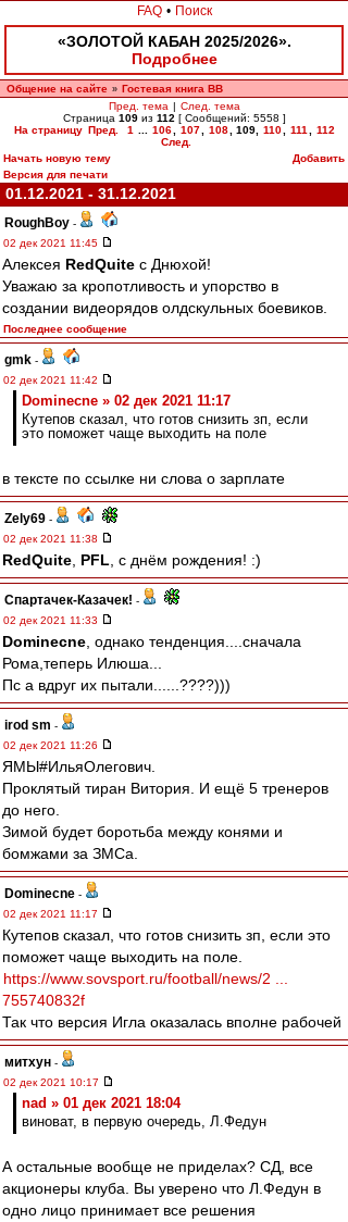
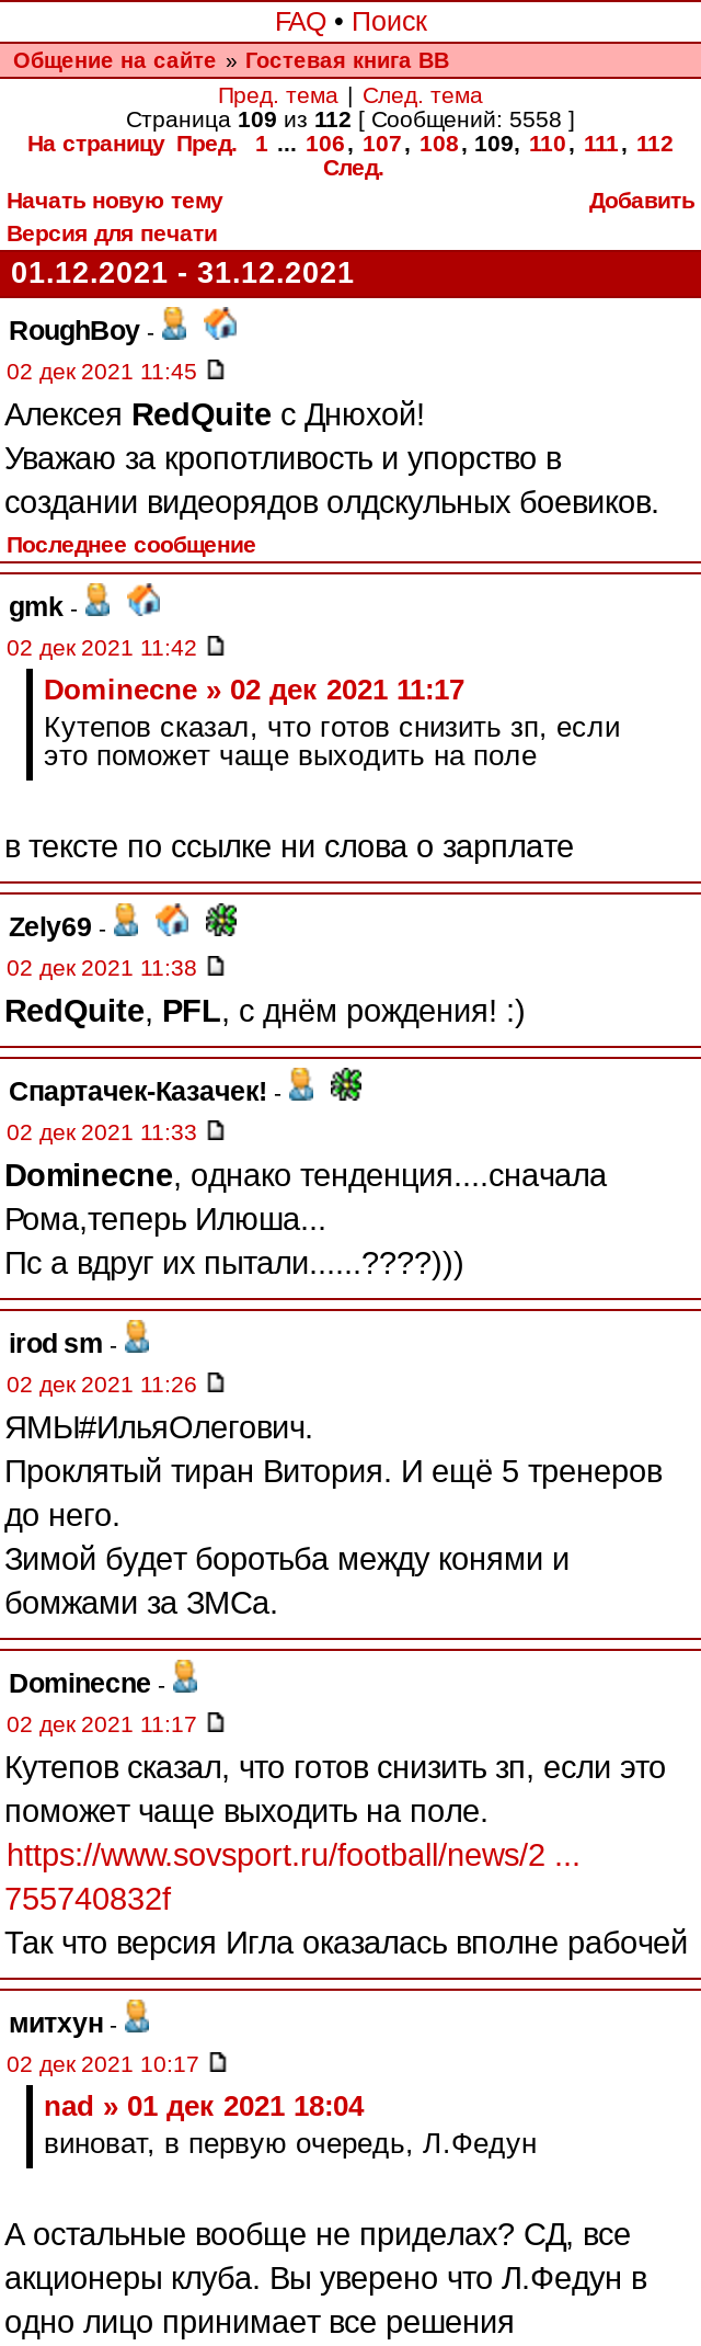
- «ЗОЛОТОЙ КАБАН 2025/2026».
- Подробнее
